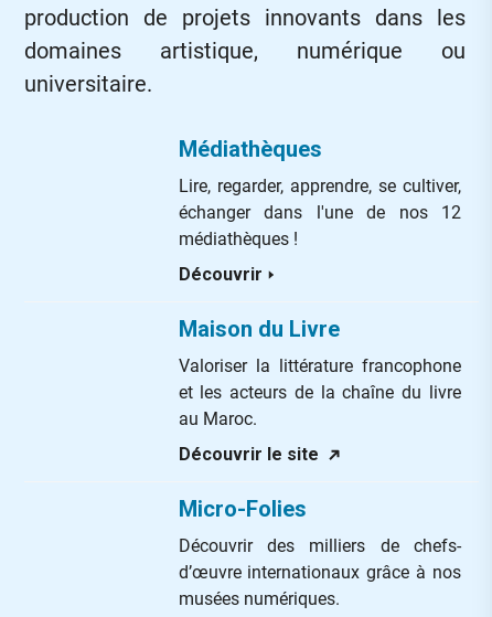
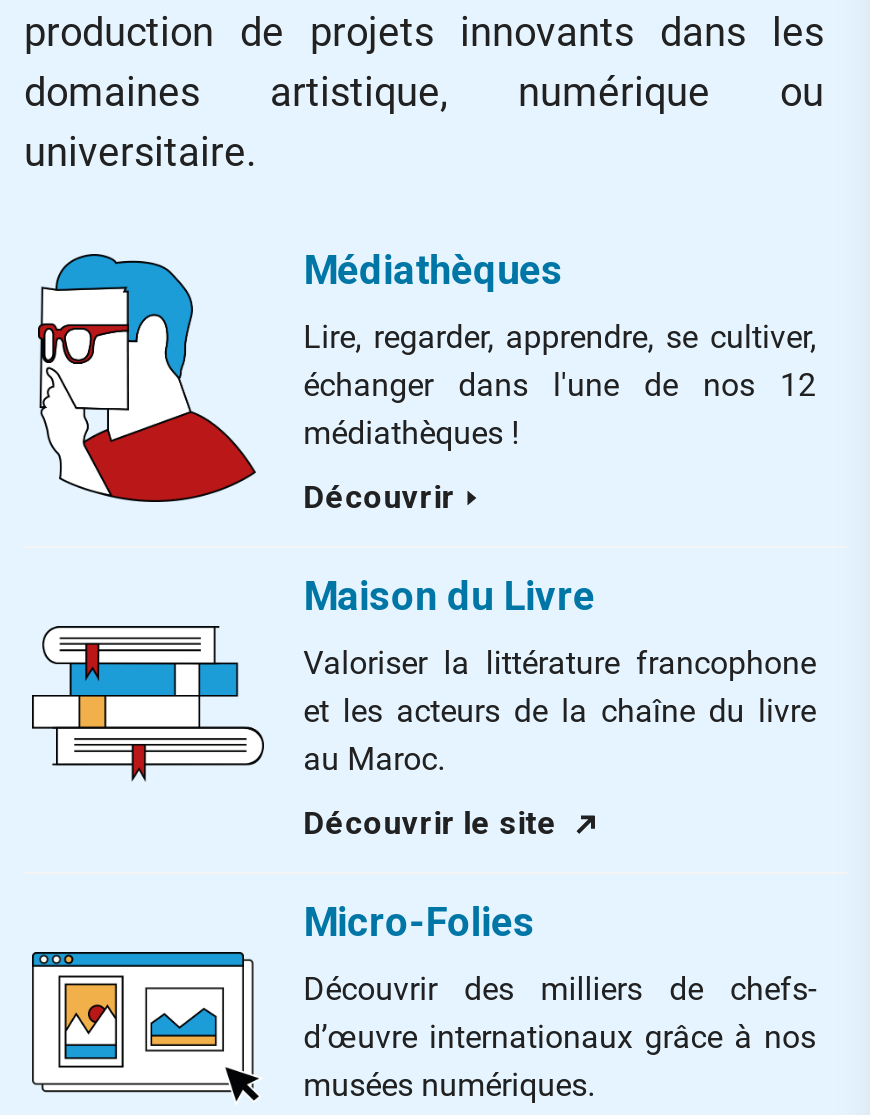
+ [image]

+ [image]

+ [image]
